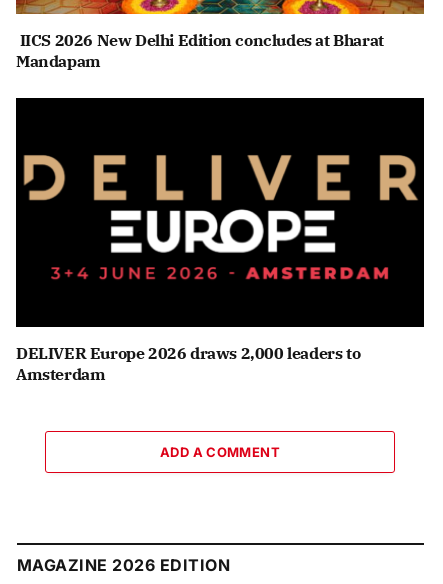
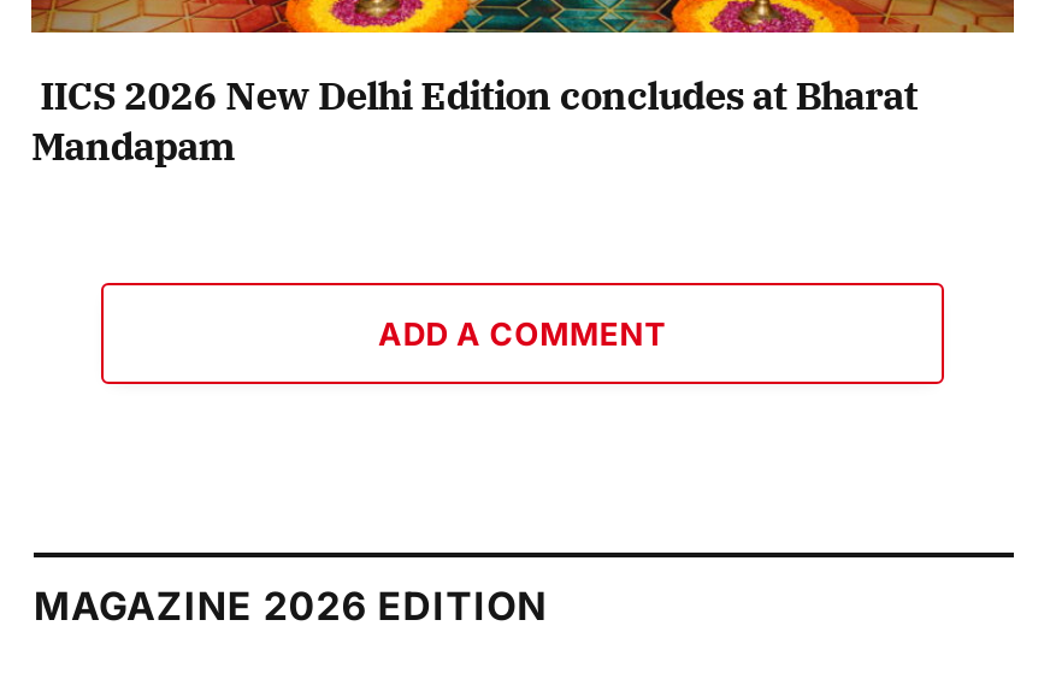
- [image]
- DELIVER Europe 2026 draws 2,000 leaders to
- Amsterdam
